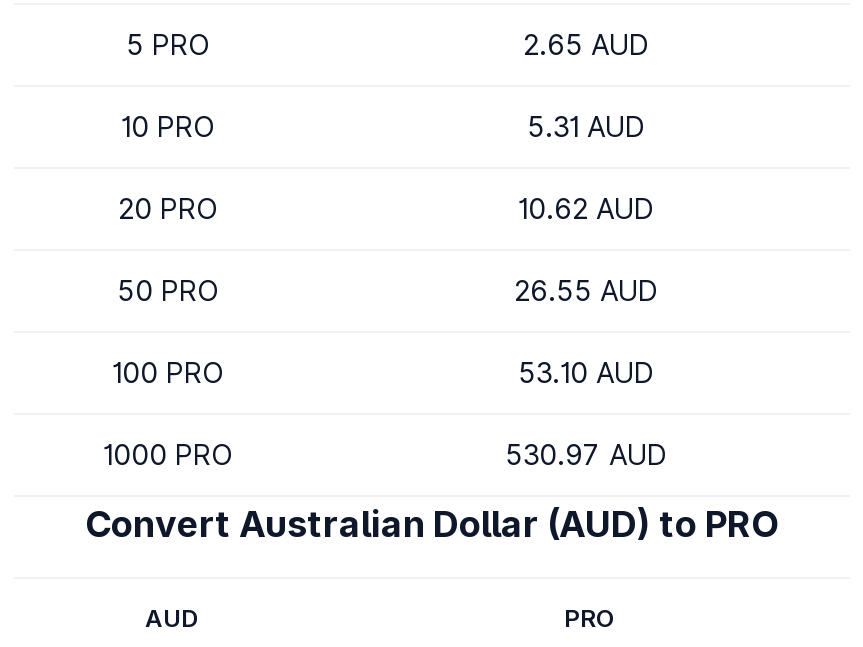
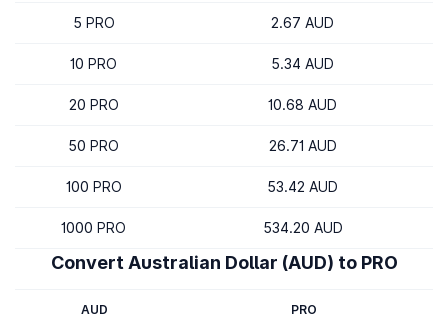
- 2.65 AUD
+ 2.67 AUD

- 5.31 AUD
+ 5.34 AUD

- 10.62 AUD
+ 10.68 AUD

- 26.55 AUD
+ 26.71 AUD

- 53.10 AUD
+ 53.42 AUD

- 530.97 AUD
+ 534.20 AUD
